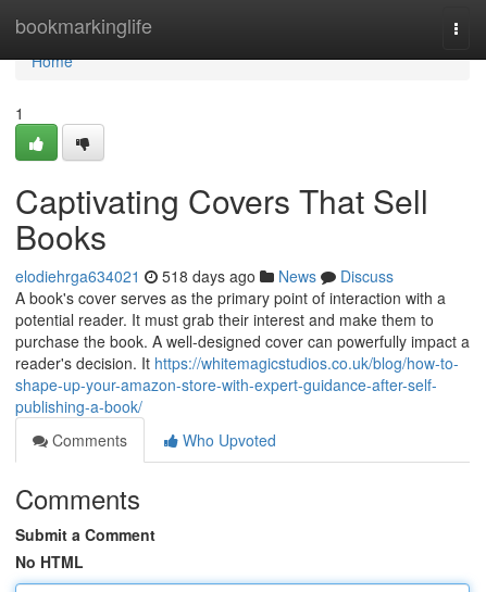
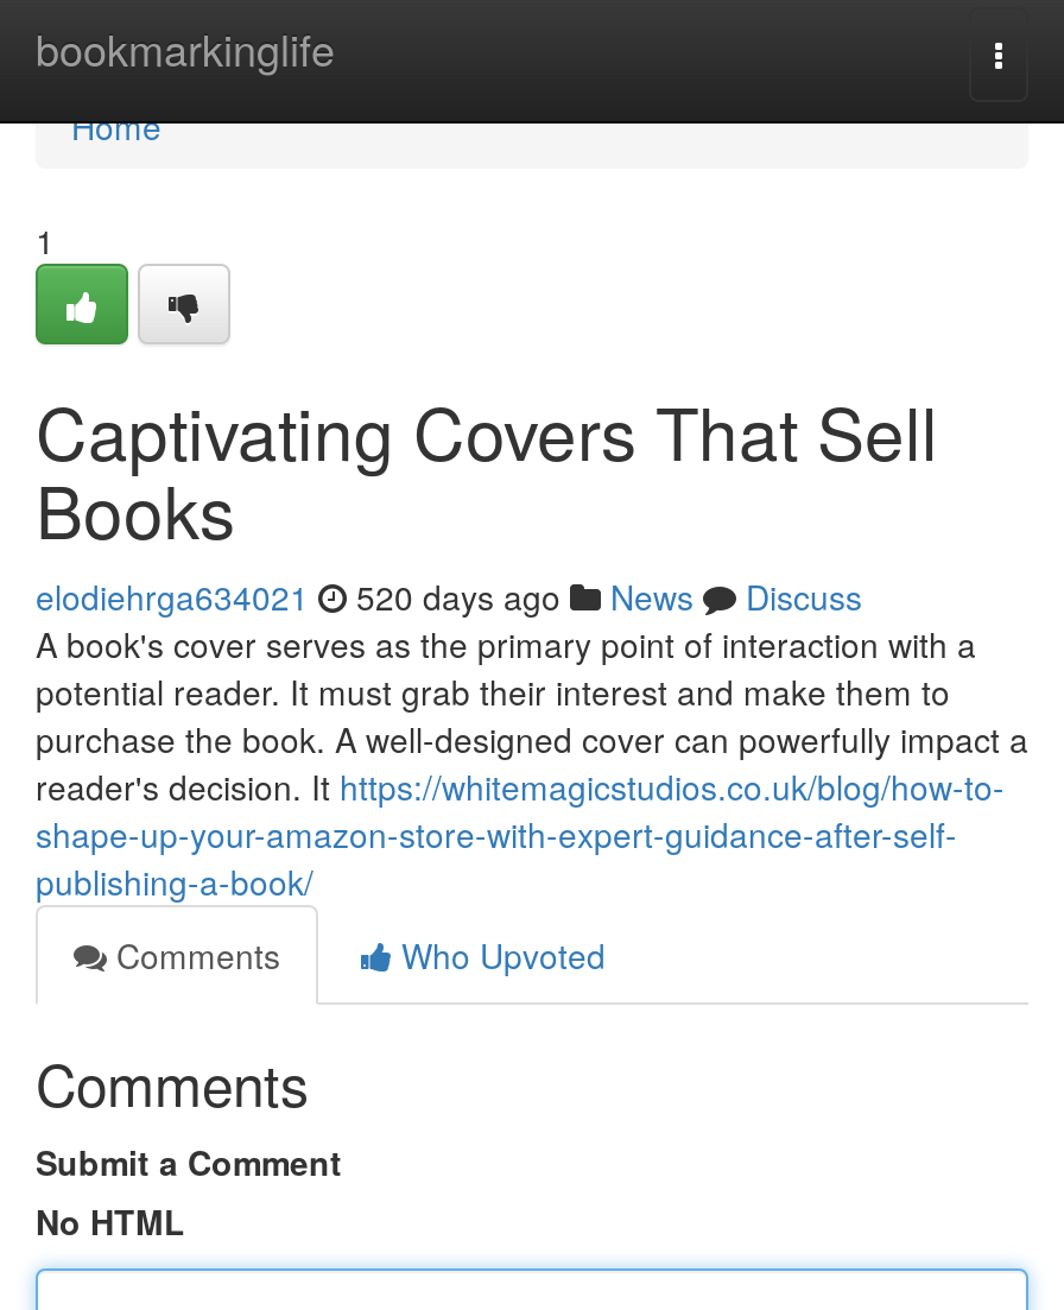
- elodiehrga634021 518 days ago News Discuss
+ elodiehrga634021 520 days ago News Discuss
